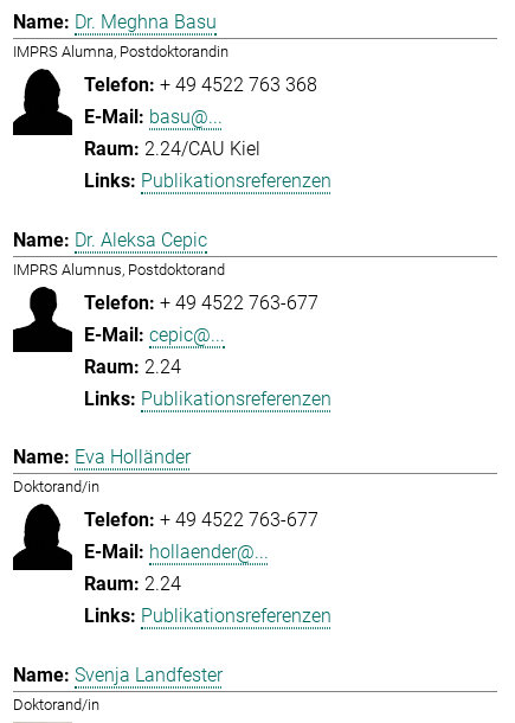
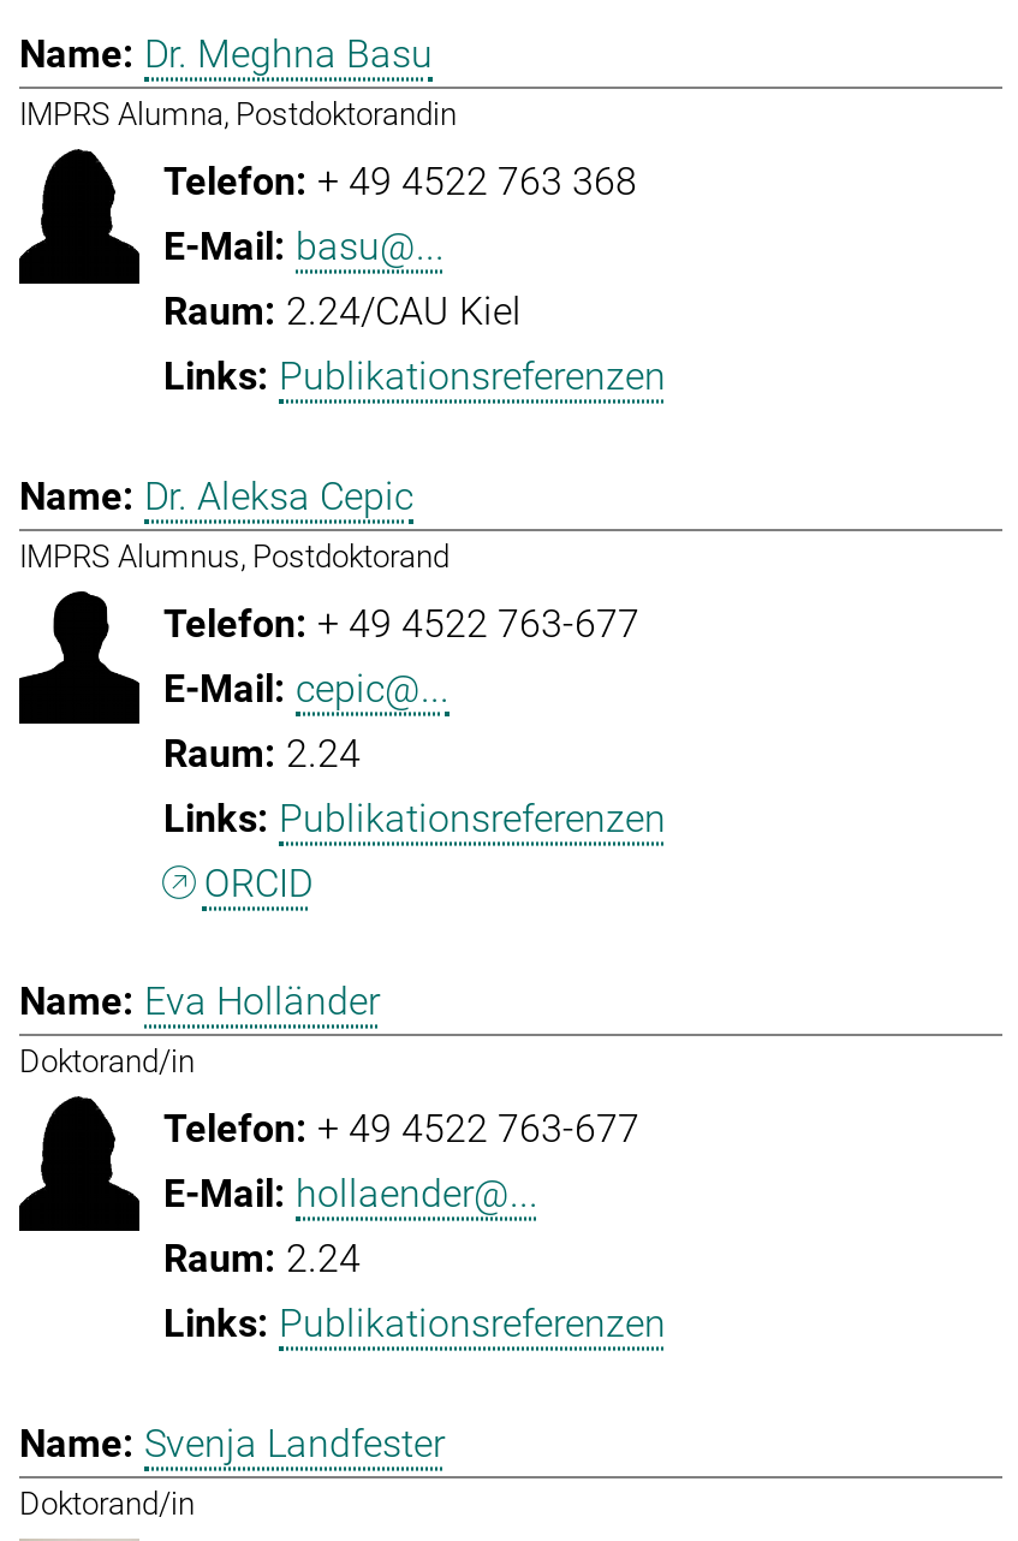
+ ORCID
